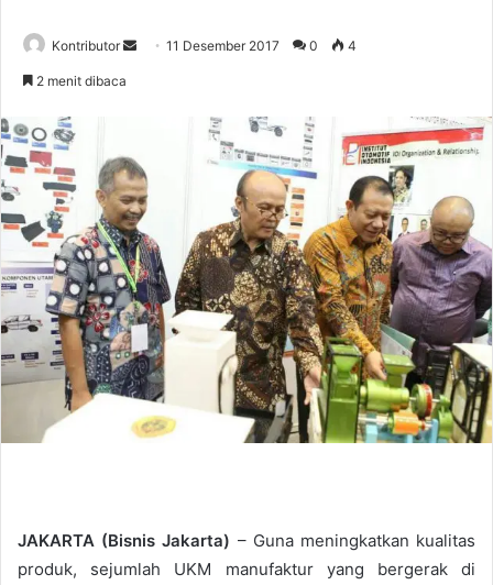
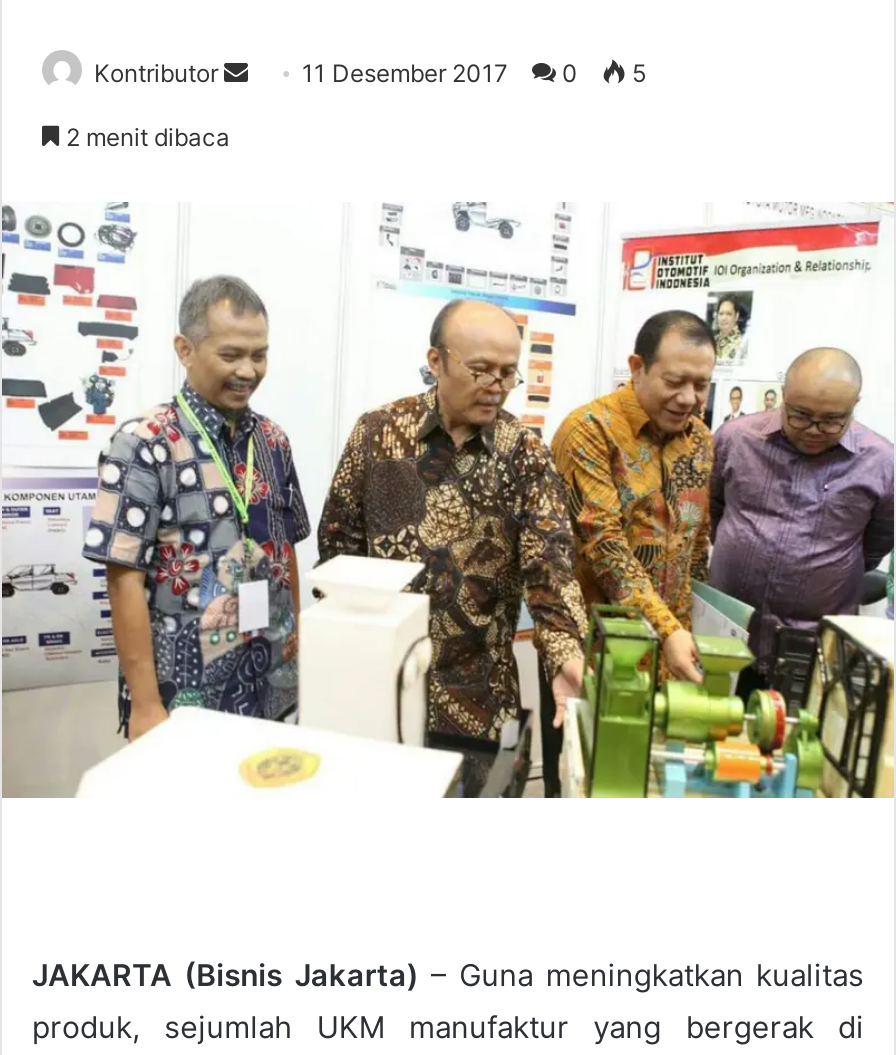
- 4
+ 5
